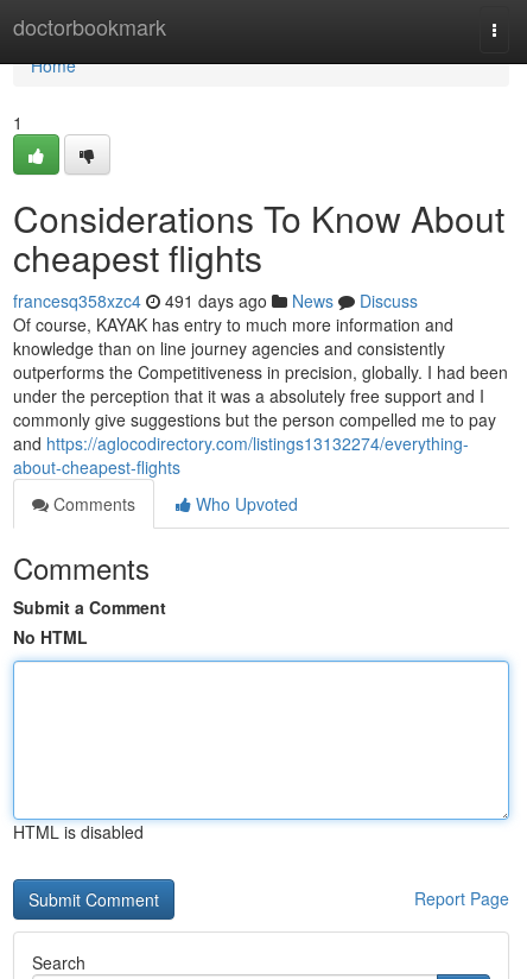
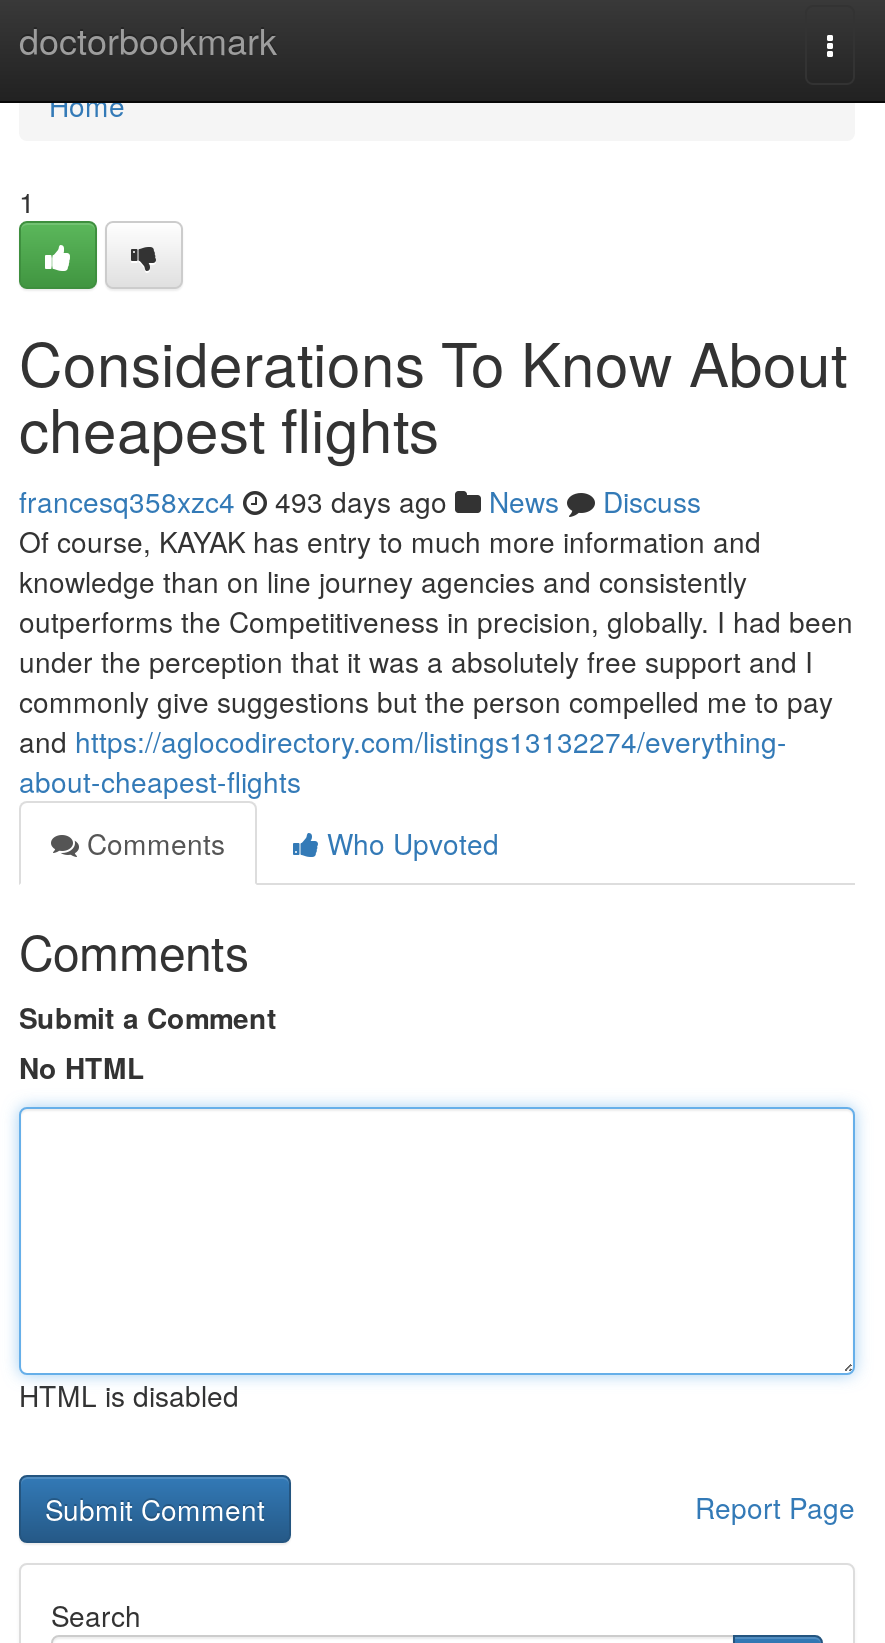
- francesq358xzc4 491 days ago News Discuss
+ francesq358xzc4 493 days ago News Discuss
